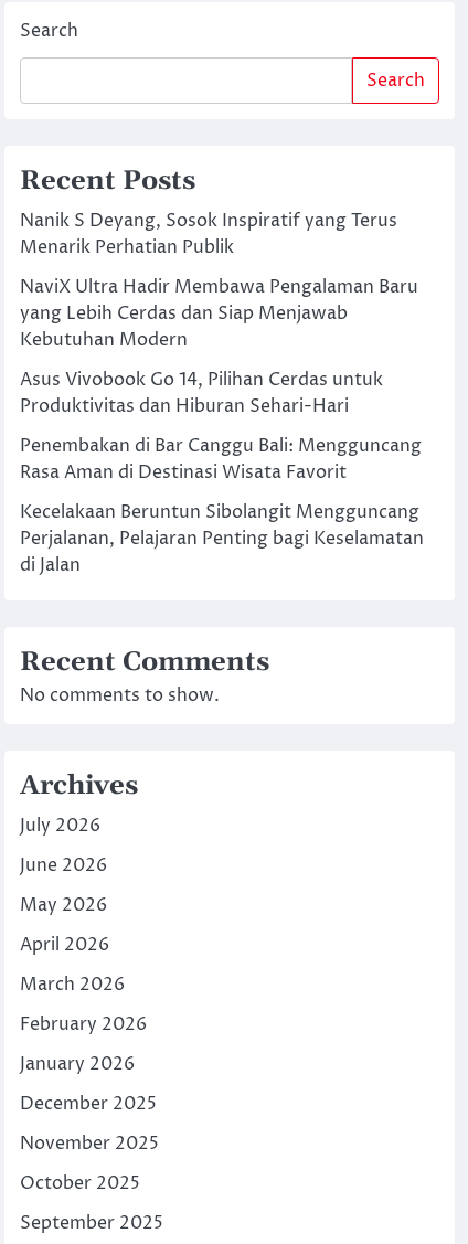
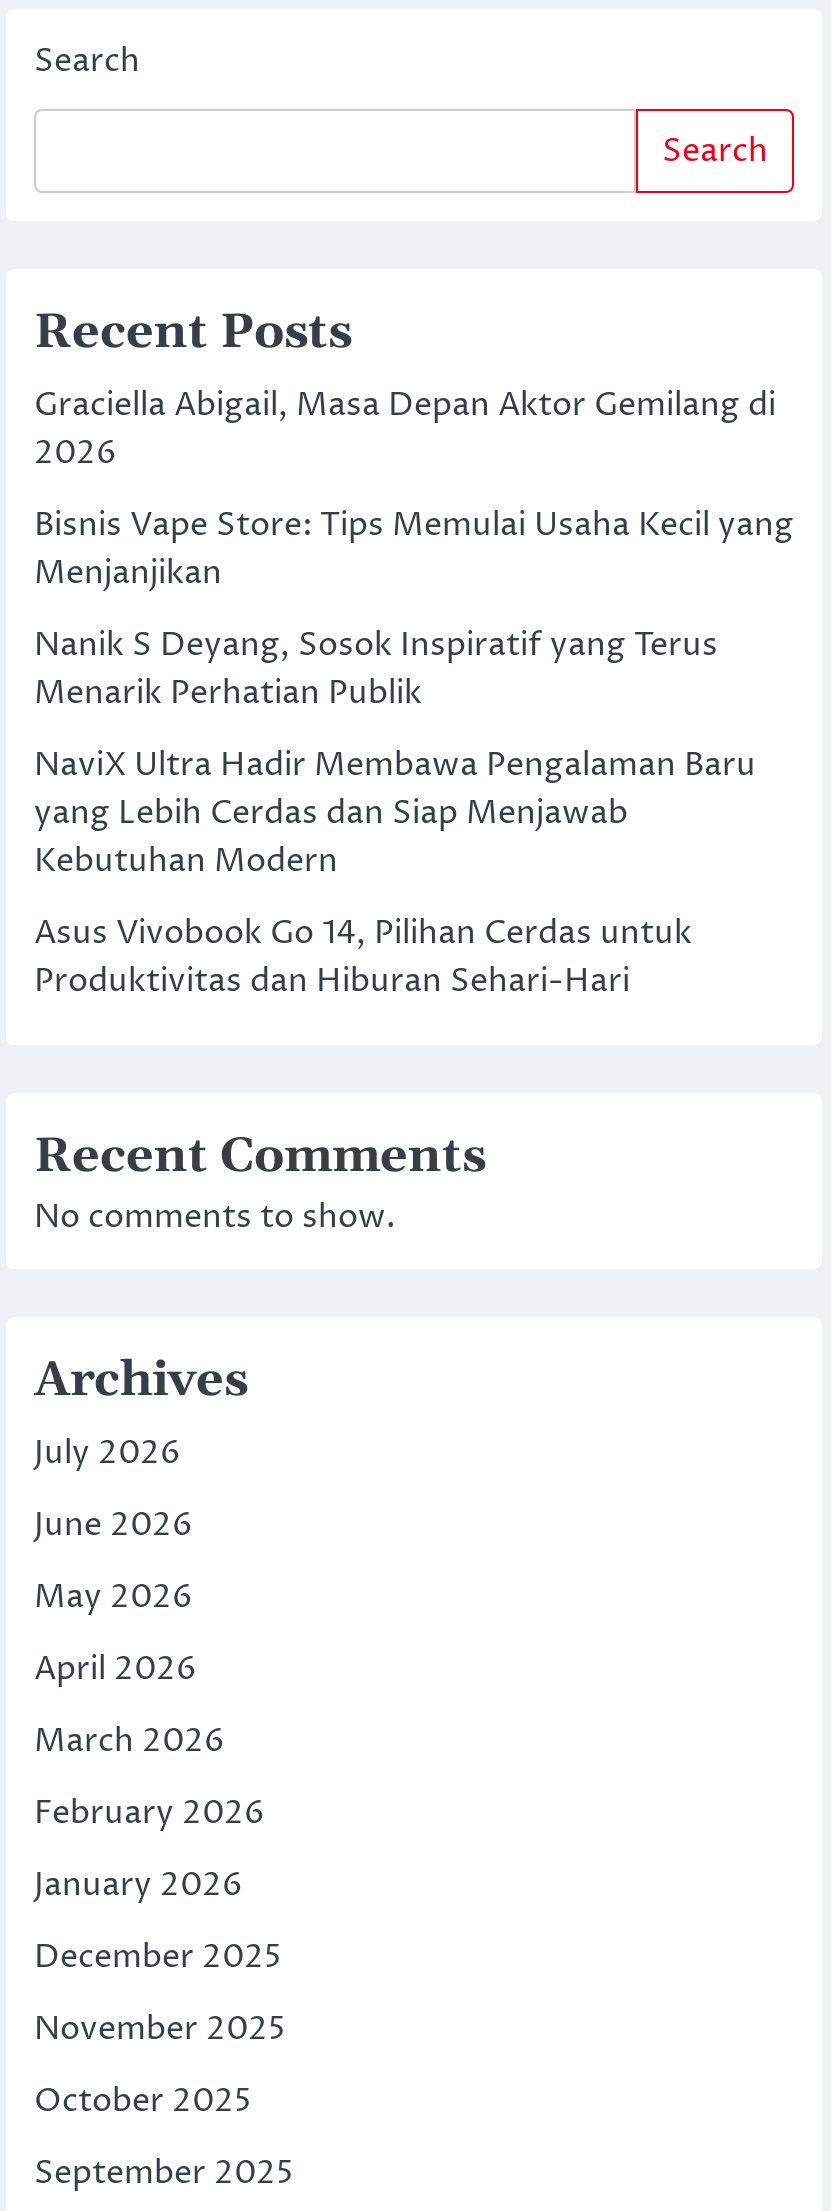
+ Graciella Abigail, Masa Depan Aktor Gemilang di
+ 2026
+ Bisnis Vape Store: Tips Memulai Usaha Kecil yang
+ Menjanjikan

moved down: Nanik S Deyang, Sosok Inspiratif yang Terus | Menarik Perhatian Publik | NaviX Ultra Hadir Membawa Pengalaman Baru | yang Lebih Cerdas dan Siap Menjawab | Kebutuhan Modern | Asus Vivobook Go 14, Pilihan Cerdas untuk | Produktivitas dan Hiburan Sehari-Hari

- Penembakan di Bar Canggu Bali: Mengguncang
- Rasa Aman di Destinasi Wisata Favorit
- Kecelakaan Beruntun Sibolangit Mengguncang
- Perjalanan, Pelajaran Penting bagi Keselamatan
- di Jalan
